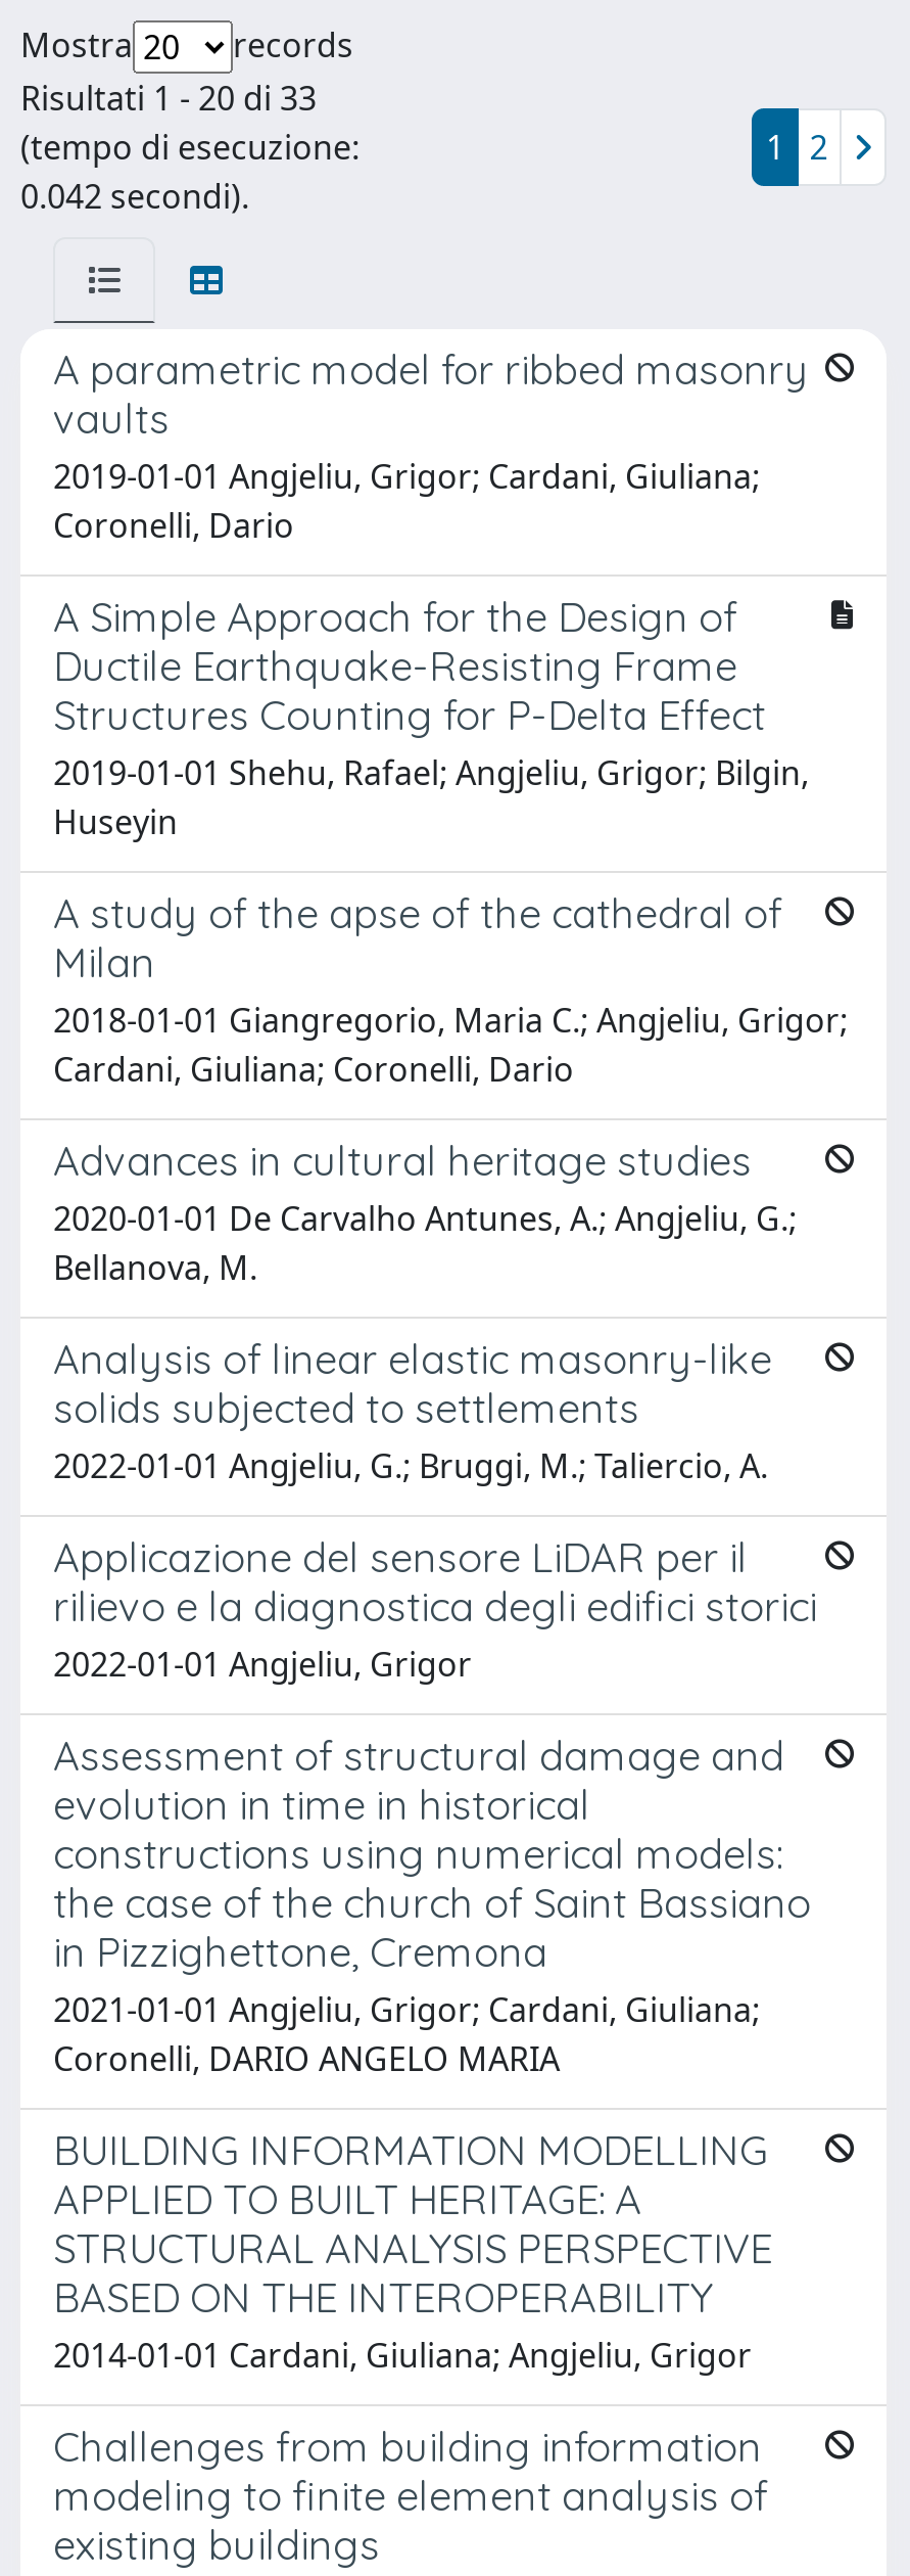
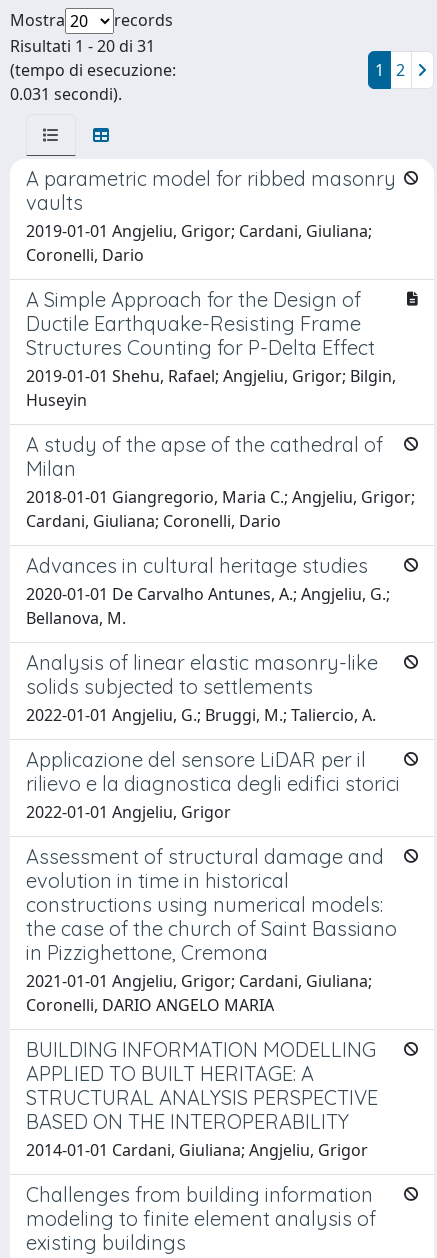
- Risultati 1 - 20 di 33
+ Risultati 1 - 20 di 31

- 0.042 secondi).
+ 0.031 secondi).
